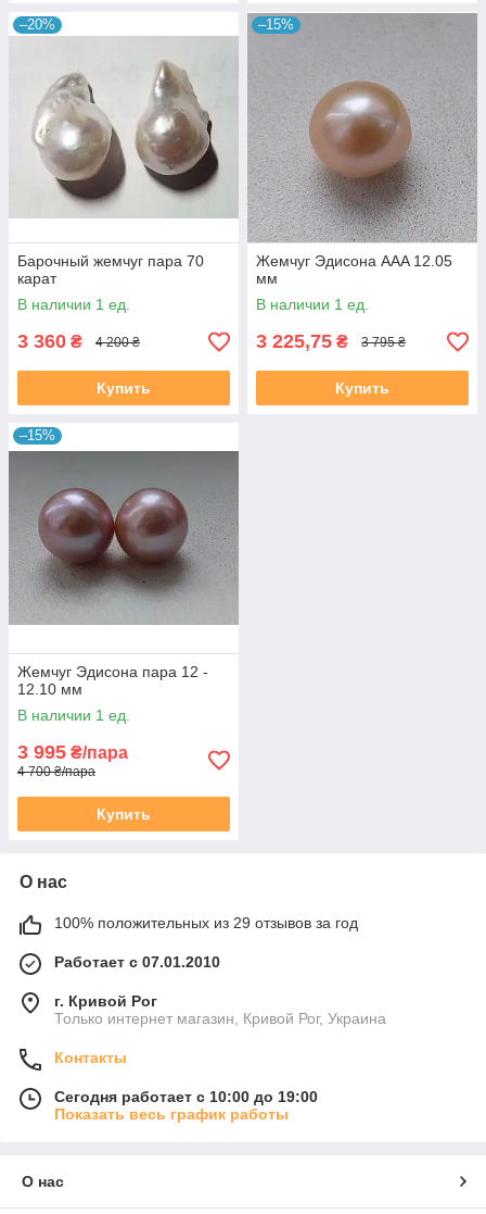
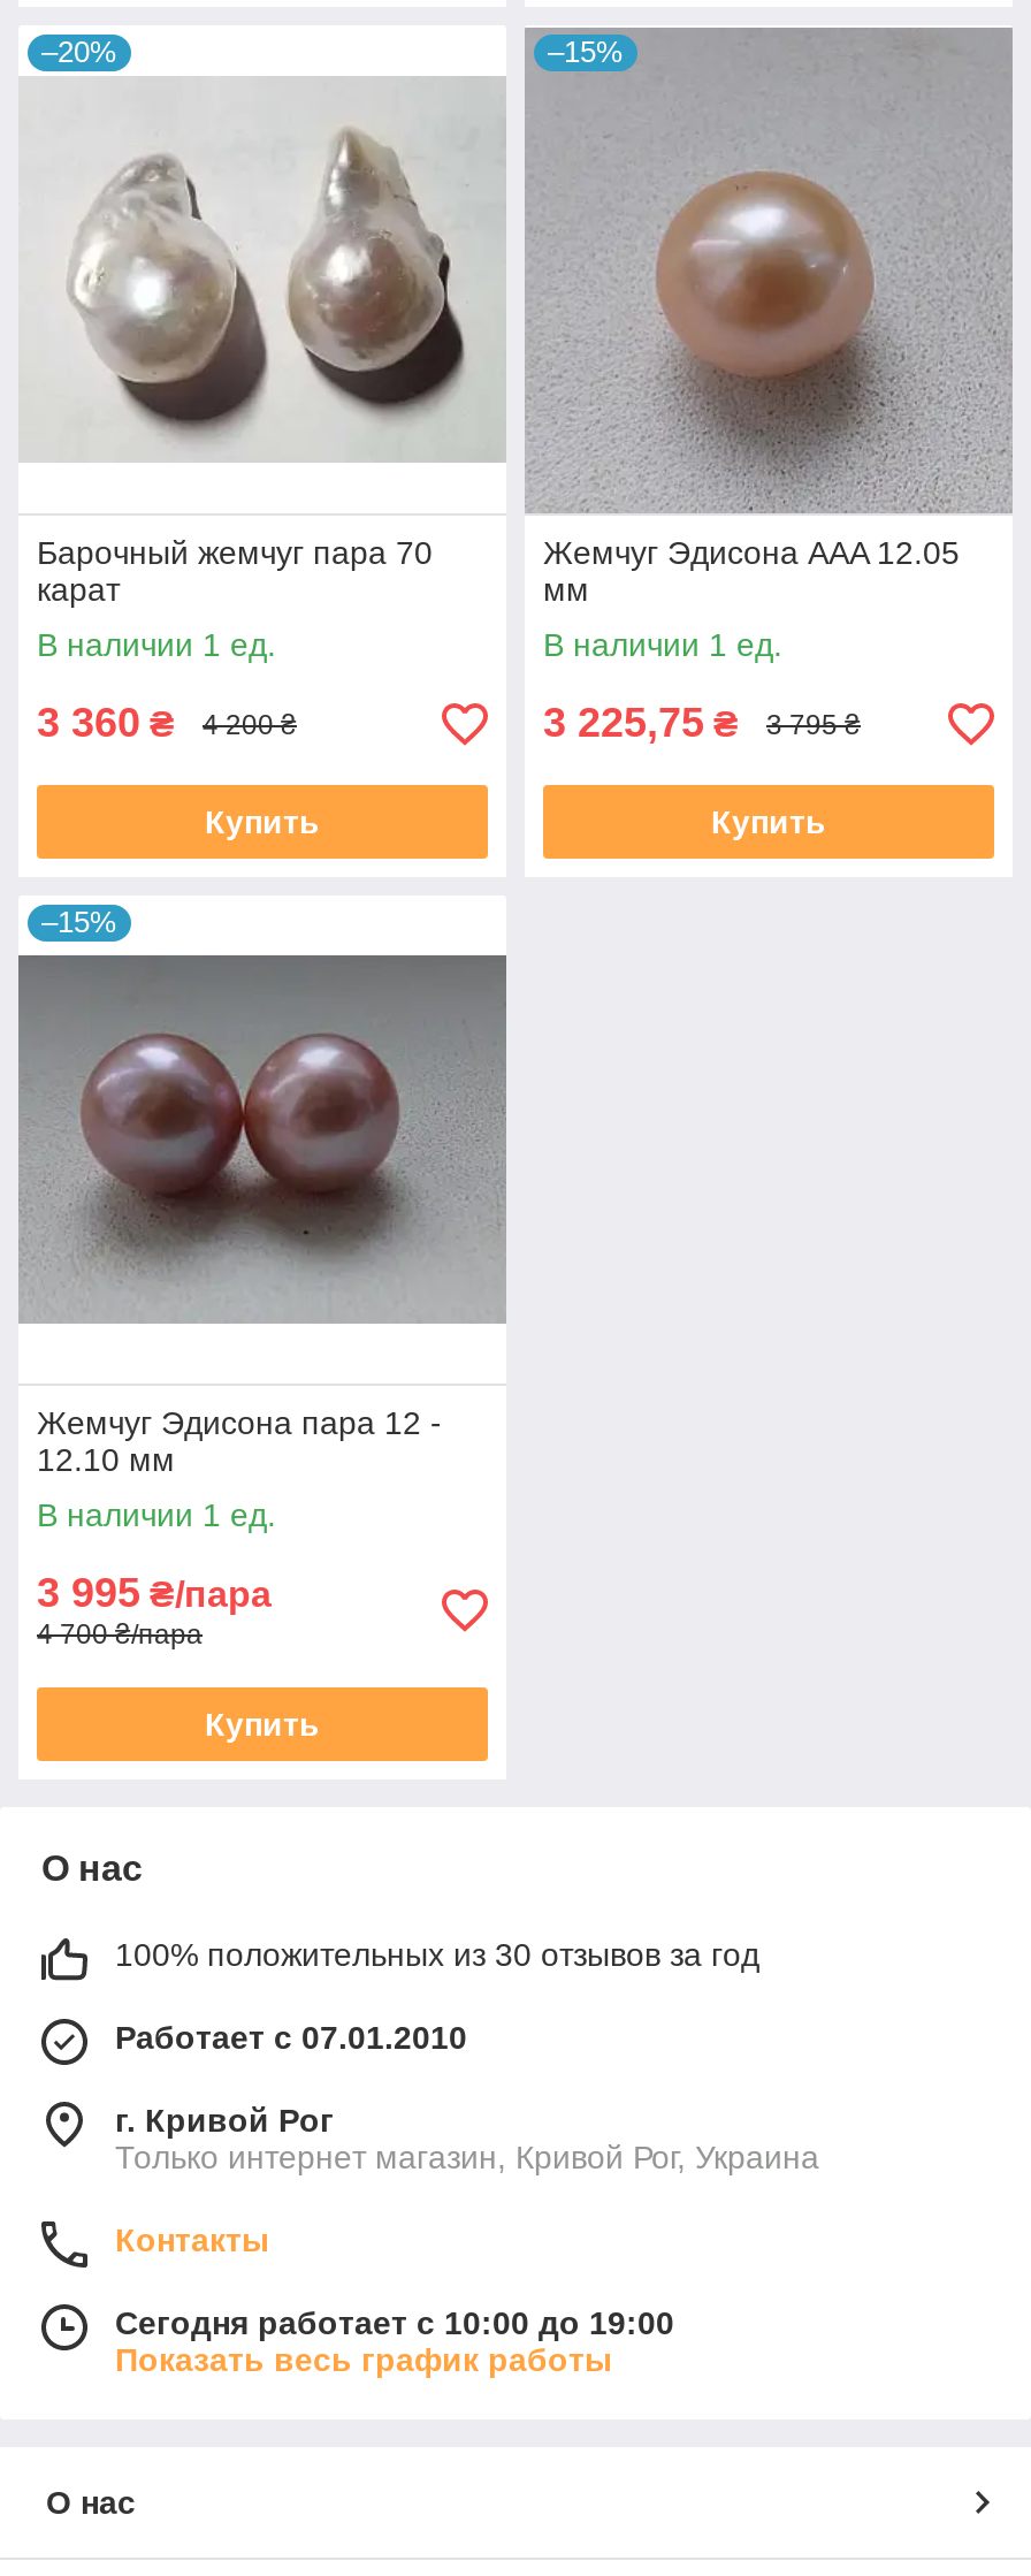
- 100% положительных из 29 отзывов за год
+ 100% положительных из 30 отзывов за год
